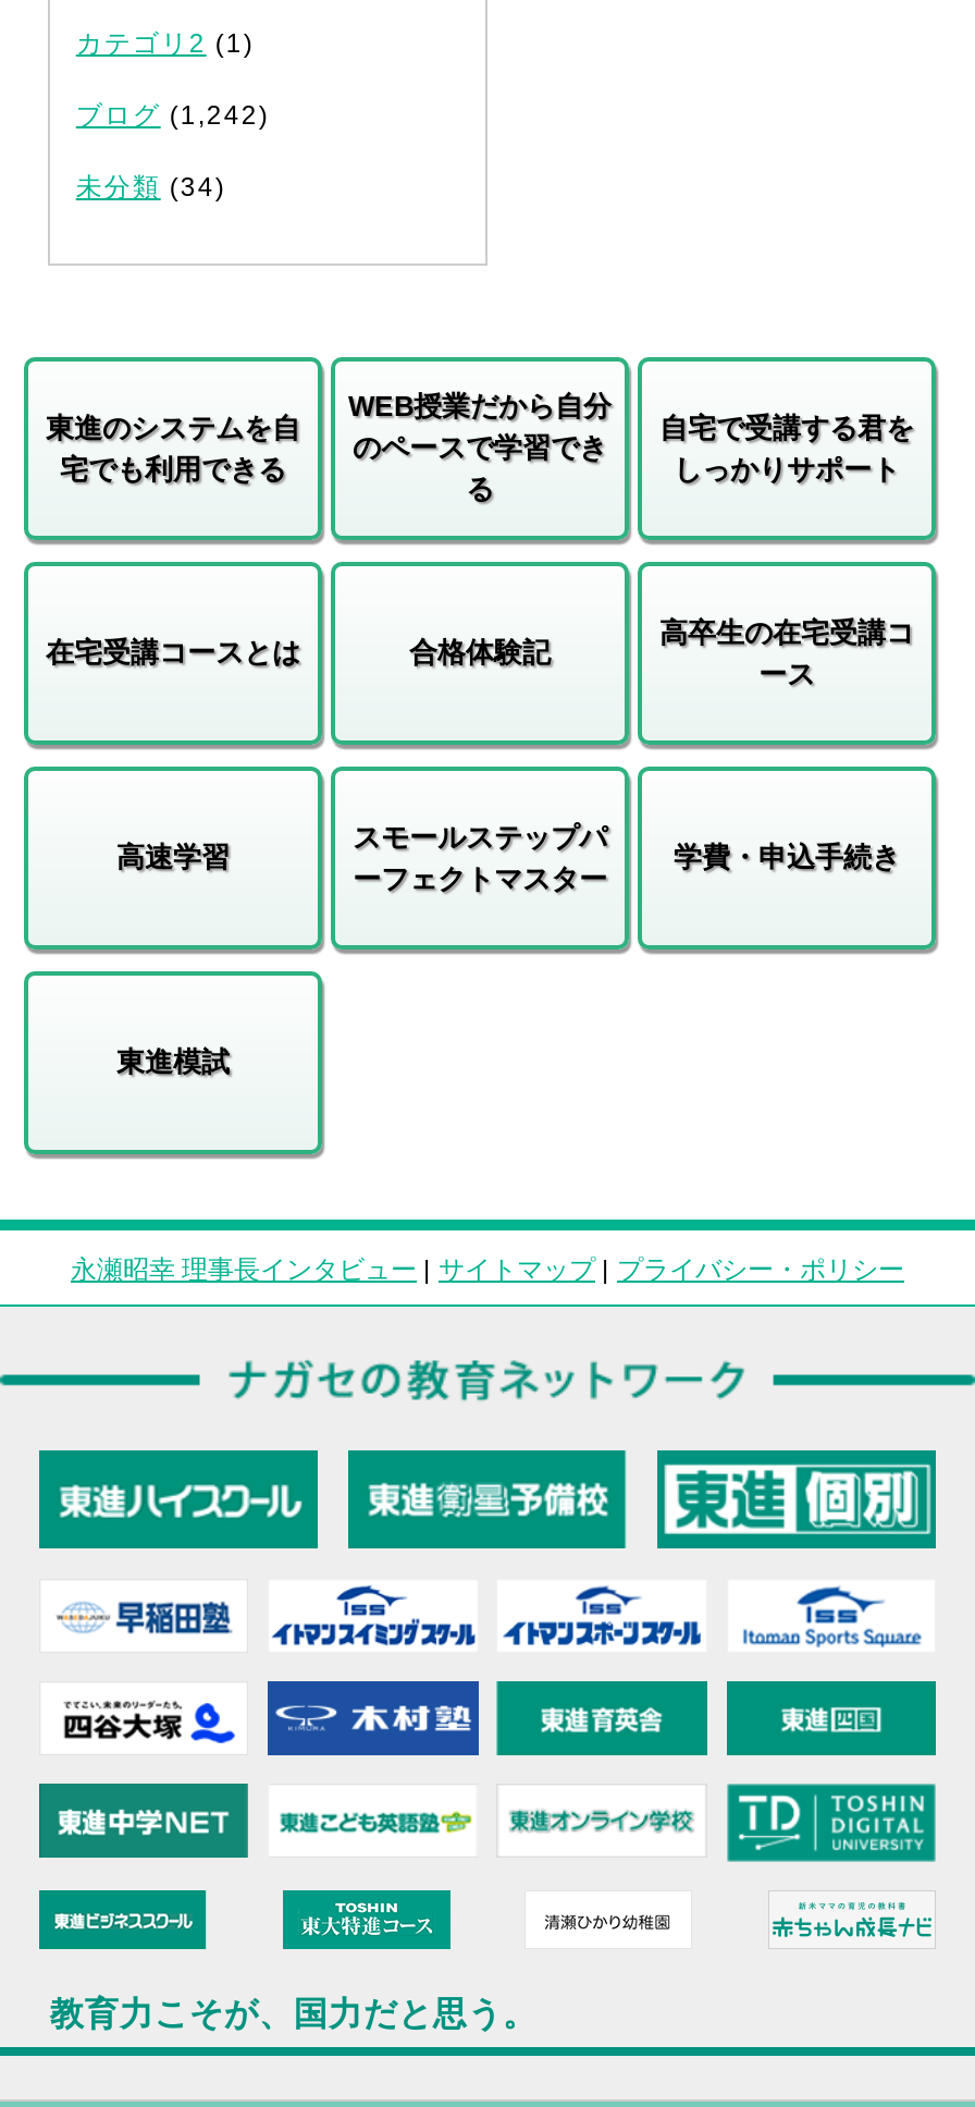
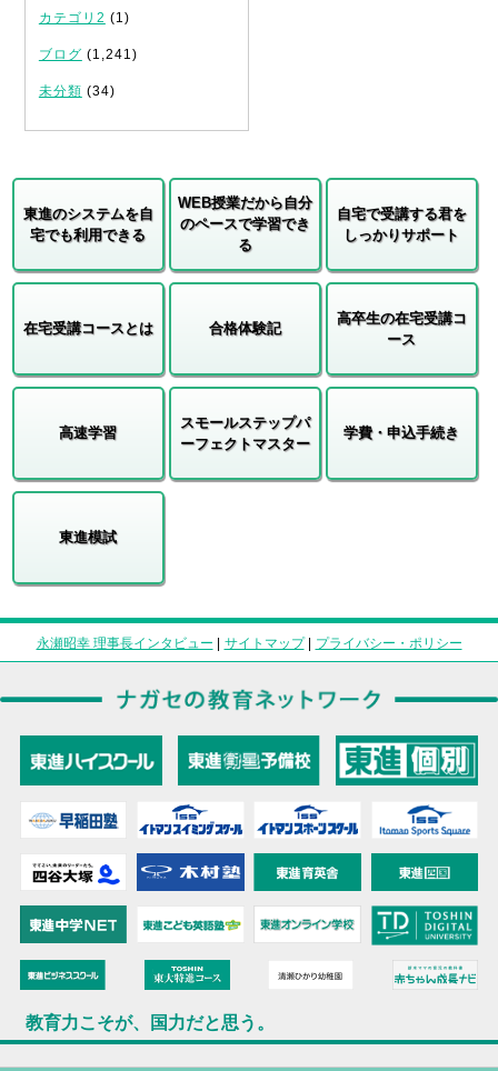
- ブログ(1,242)
+ ブログ(1,241)
